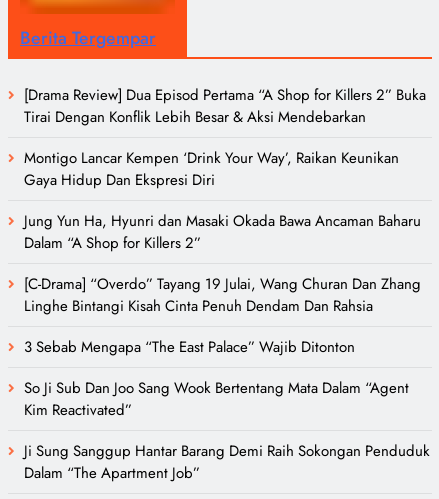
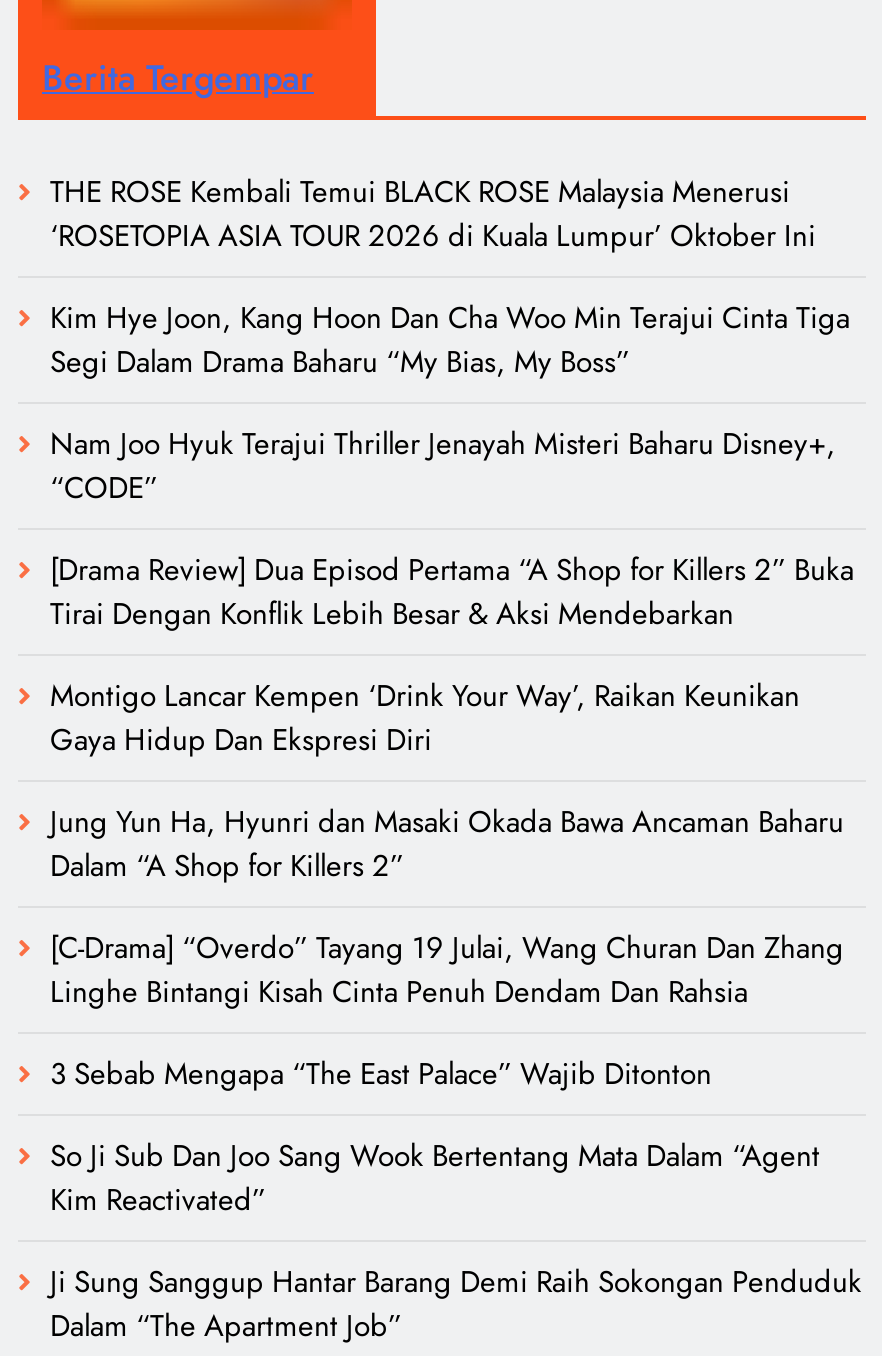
+ THE ROSE Kembali Temui BLACK ROSE Malaysia Menerusi
+ ‘ROSETOPIA ASIA TOUR 2026 di Kuala Lumpur’ Oktober Ini
+ Kim Hye Joon, Kang Hoon Dan Cha Woo Min Terajui Cinta Tiga
+ Segi Dalam Drama Baharu “My Bias, My Boss”
+ Nam Joo Hyuk Terajui Thriller Jenayah Misteri Baharu Disney+,
+ “CODE”
